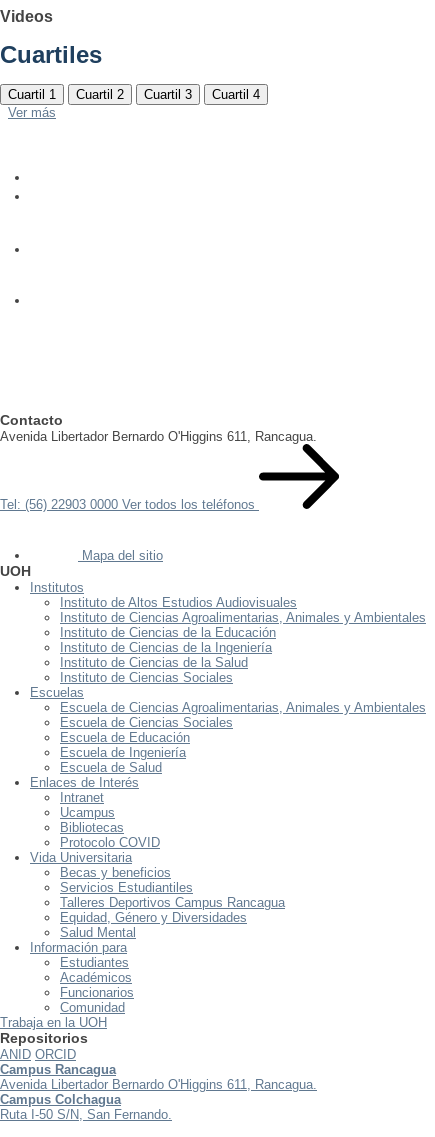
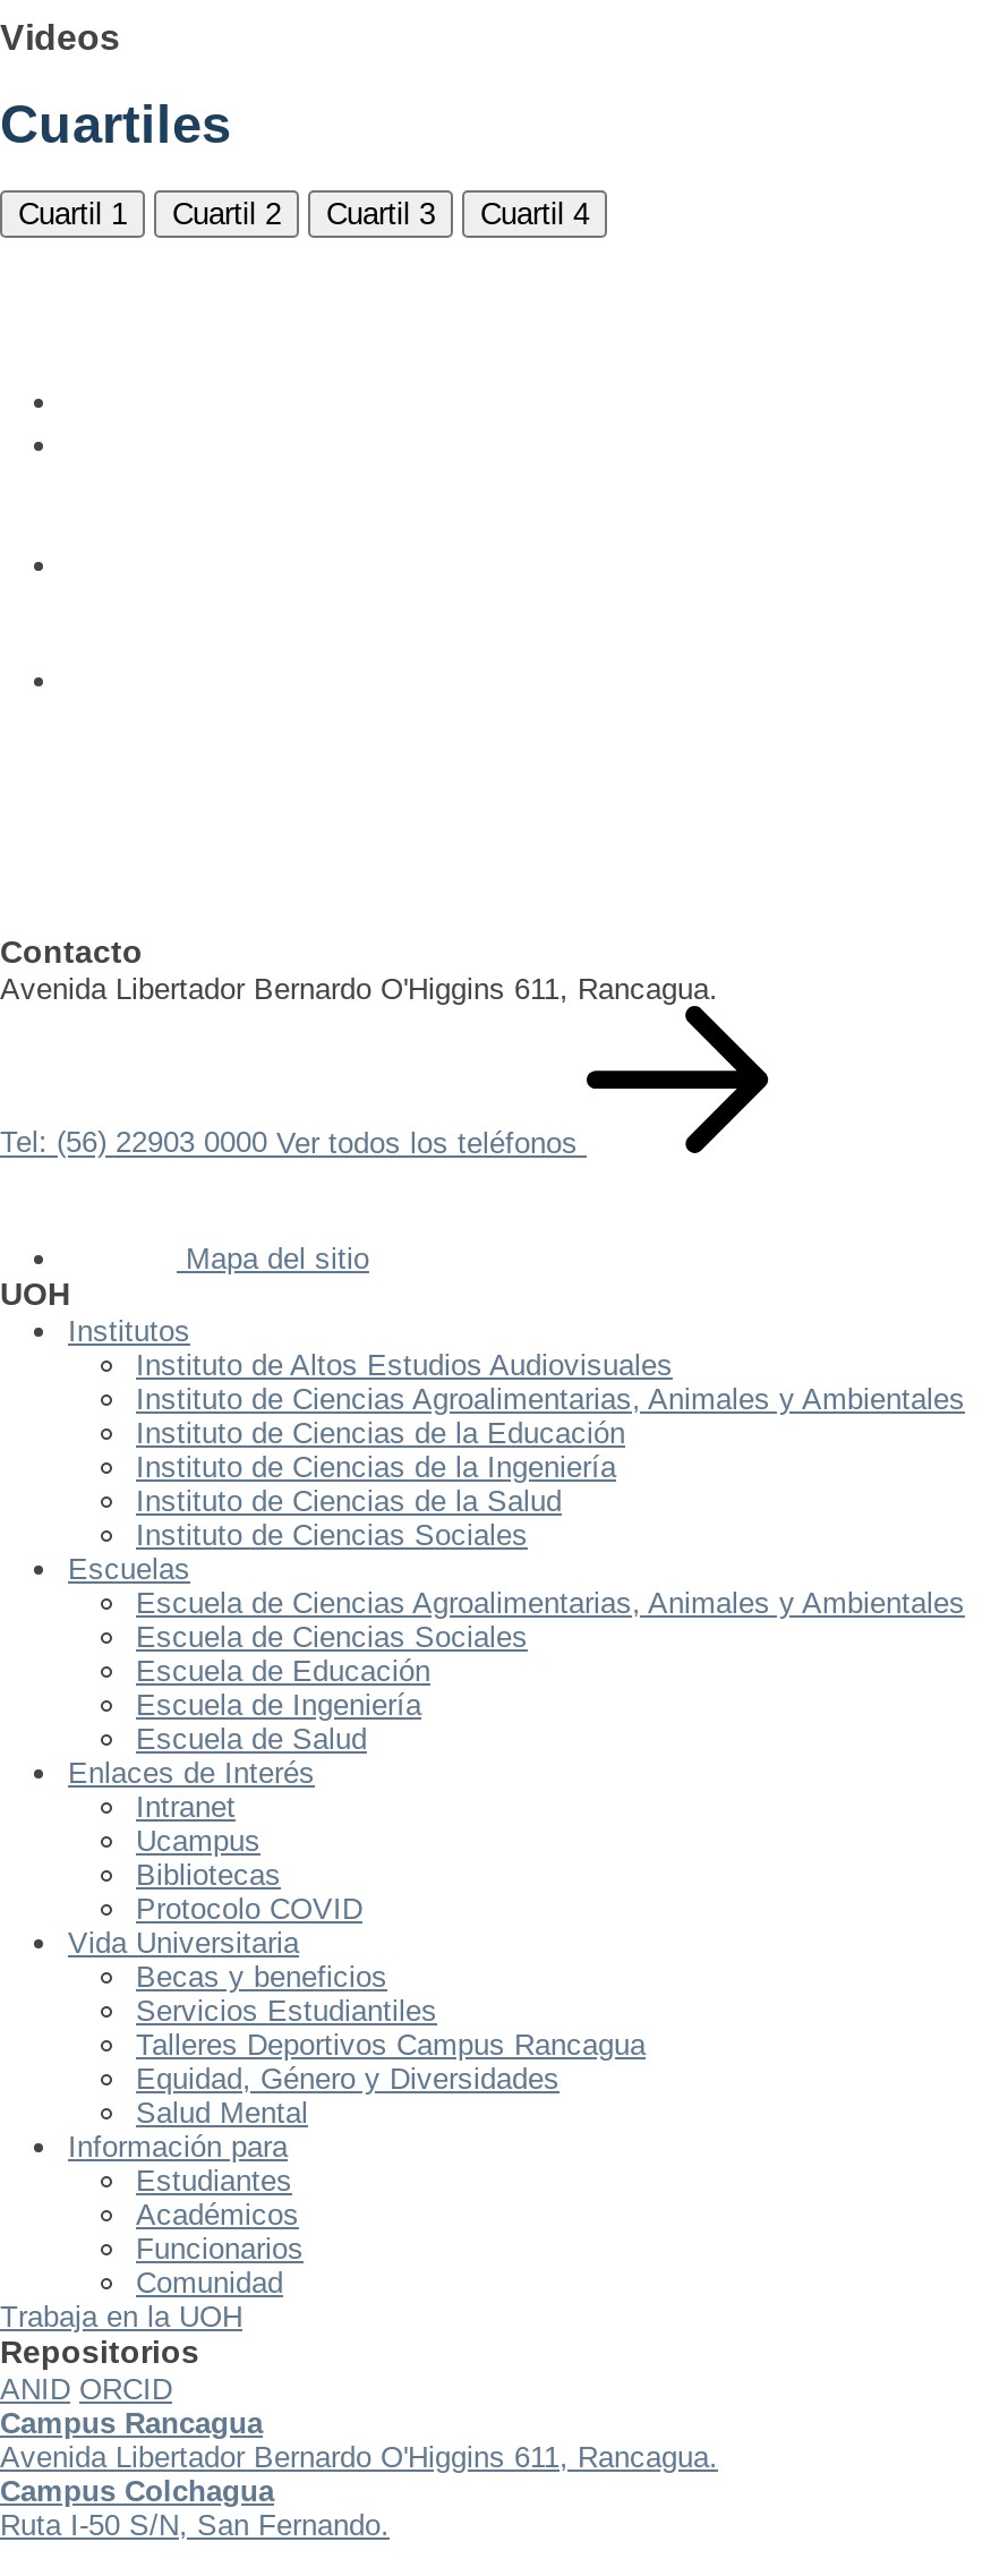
- Ver más
